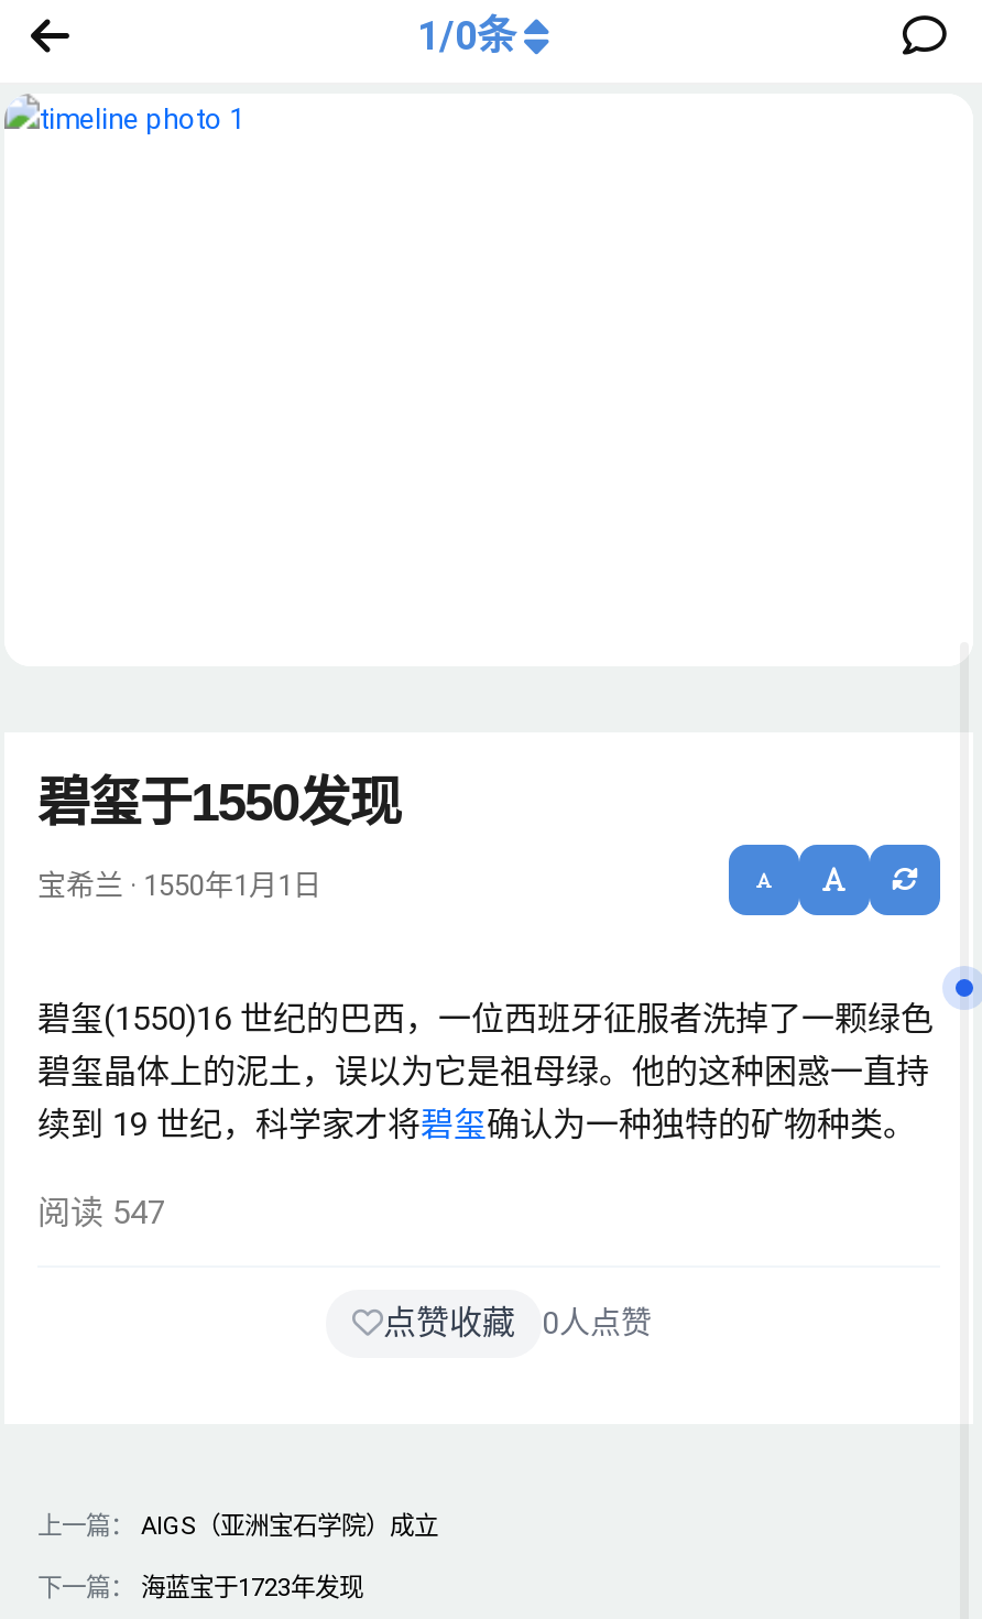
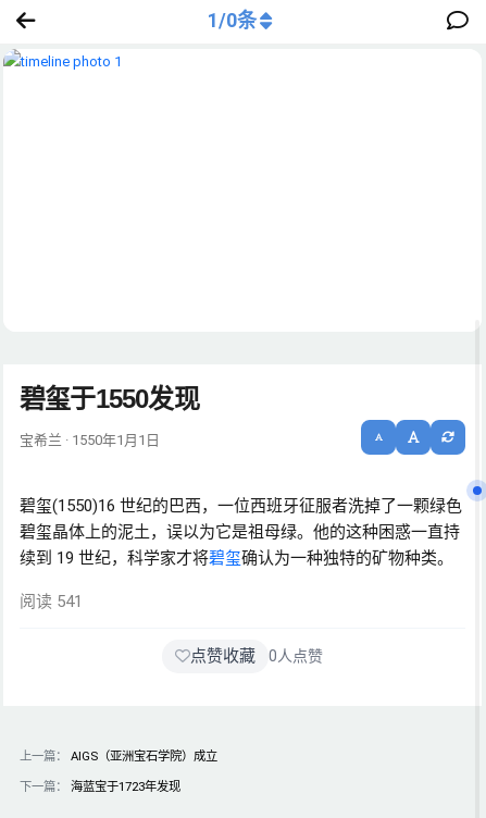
- 阅读 547
+ 阅读 541
